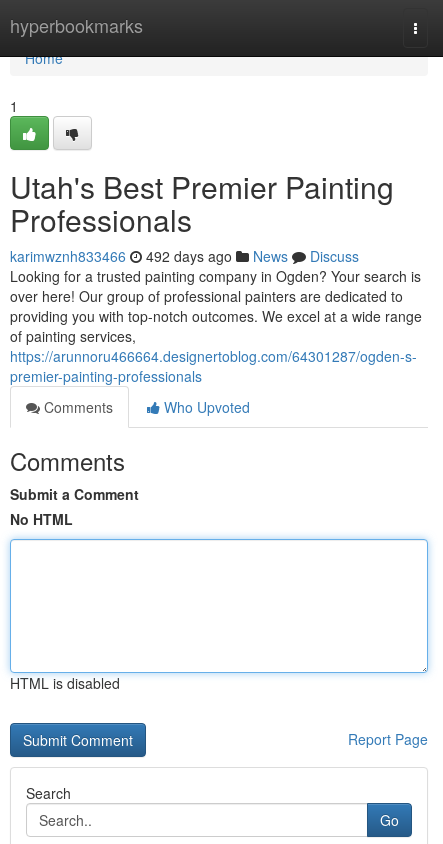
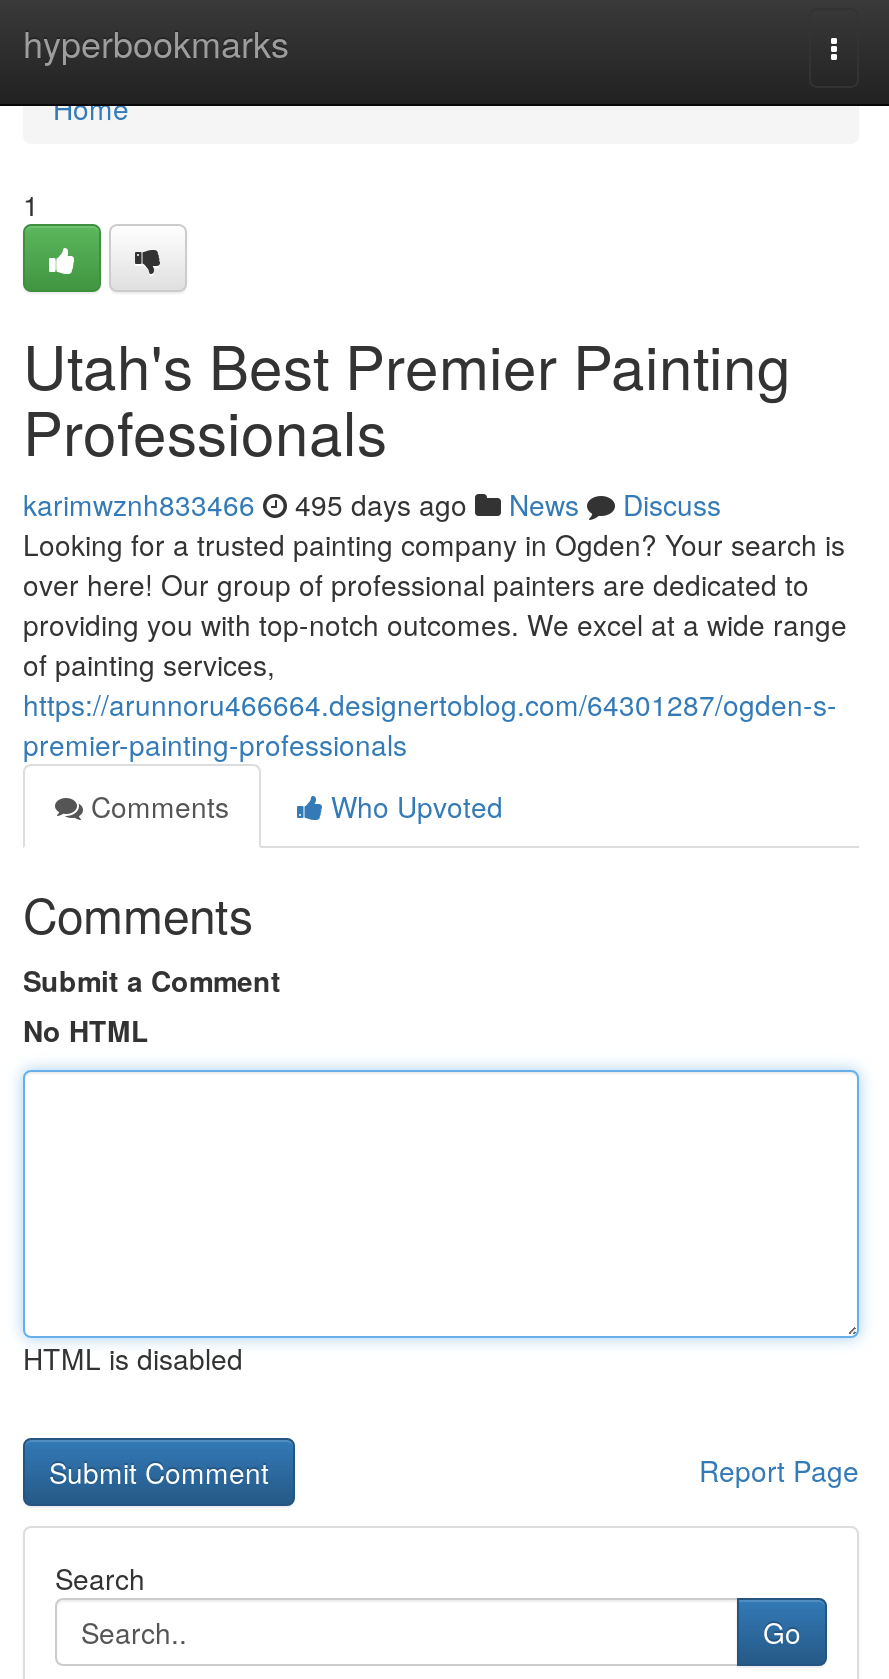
- karimwznh833466 492 days ago News Discuss
+ karimwznh833466 495 days ago News Discuss
